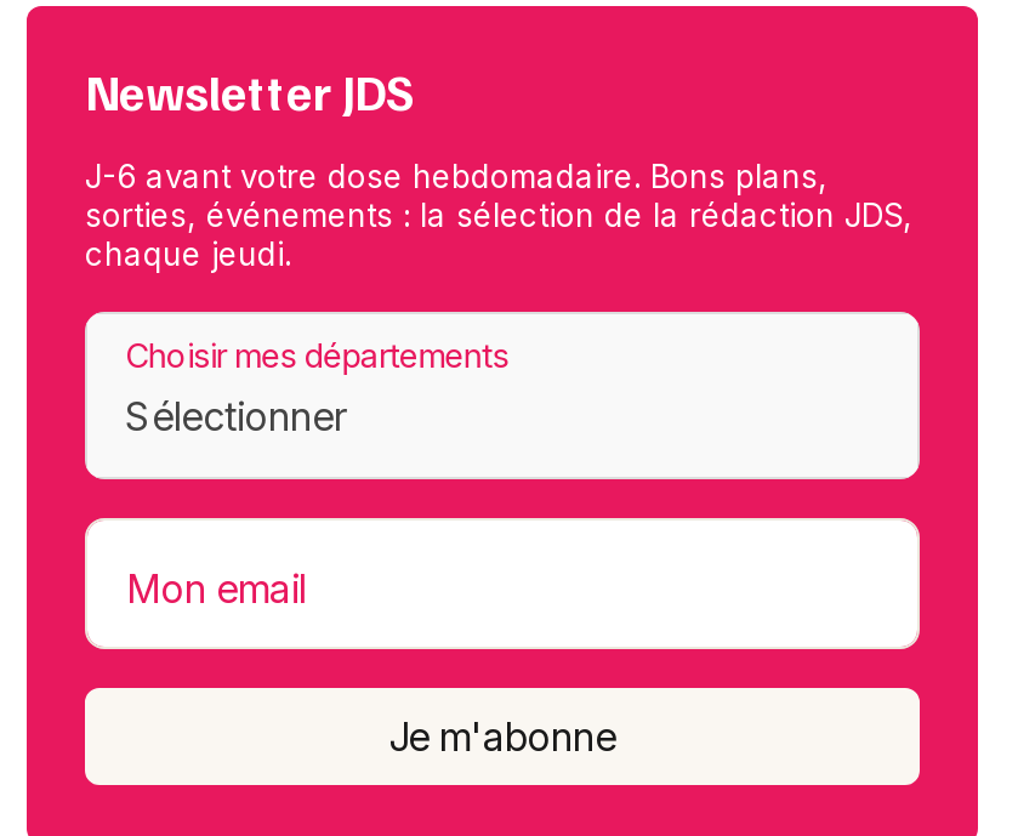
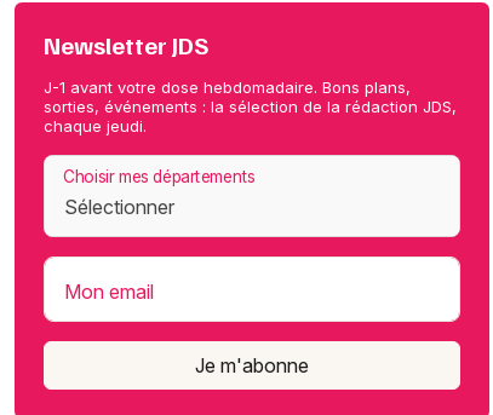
- J-6 avant votre dose hebdomadaire. Bons plans,
+ J-1 avant votre dose hebdomadaire. Bons plans,
